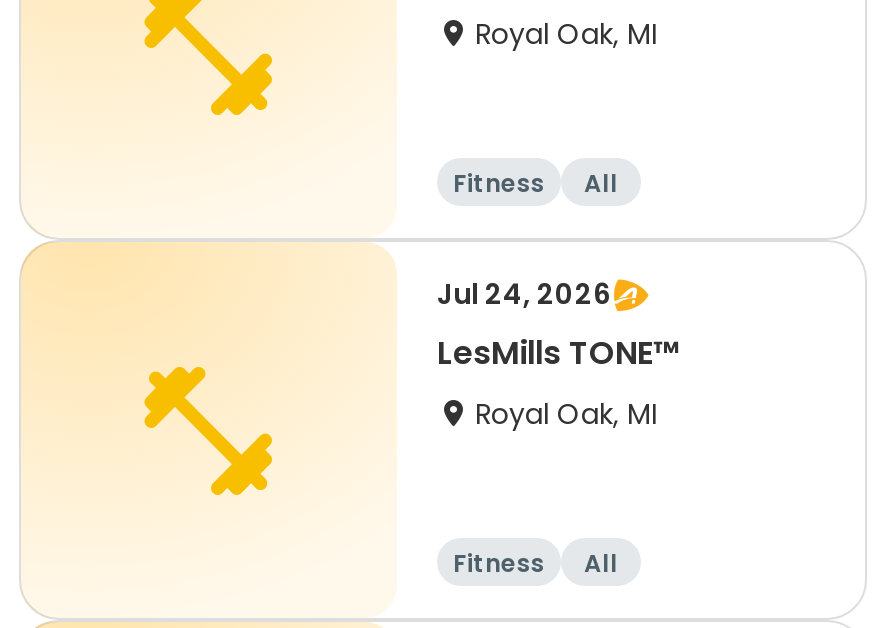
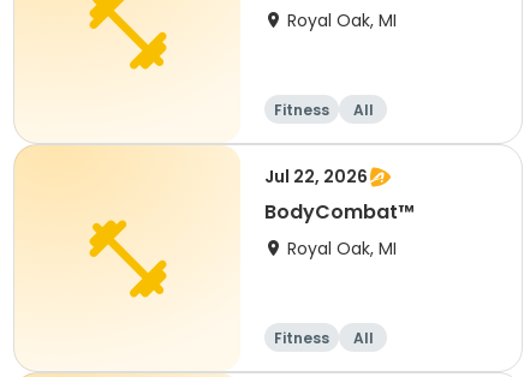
- Jul 24, 2026
- LesMills TONE™
+ Jul 22, 2026
+ BodyCombat™
